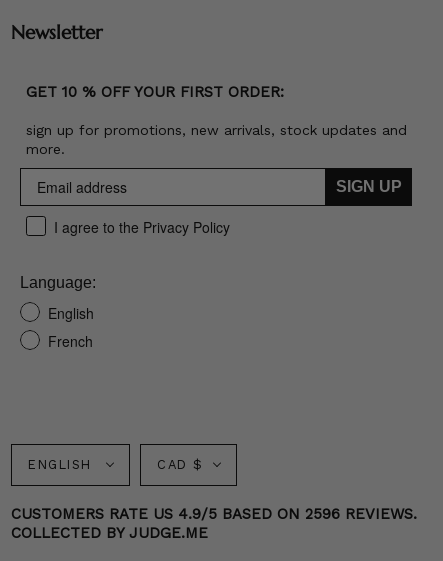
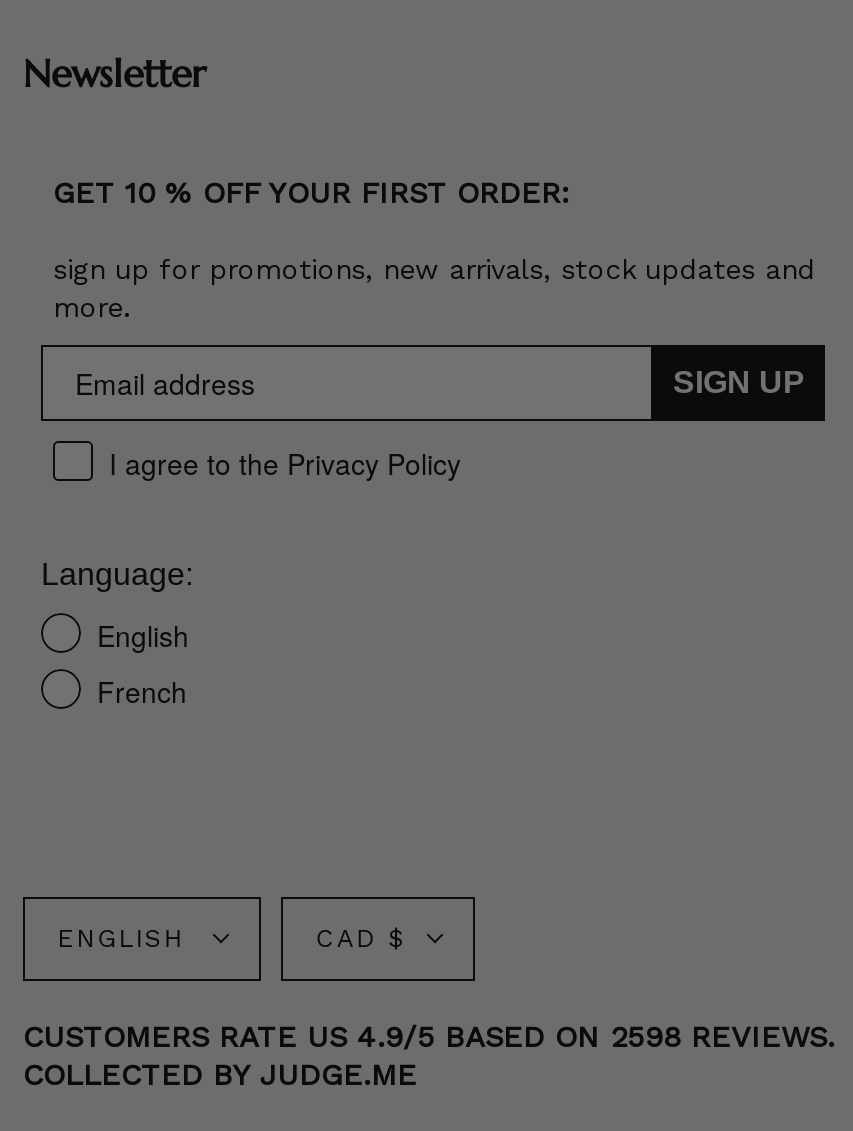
- CUSTOMERS RATE US 4.9/5 BASED ON 2596 REVIEWS.
+ CUSTOMERS RATE US 4.9/5 BASED ON 2598 REVIEWS.
